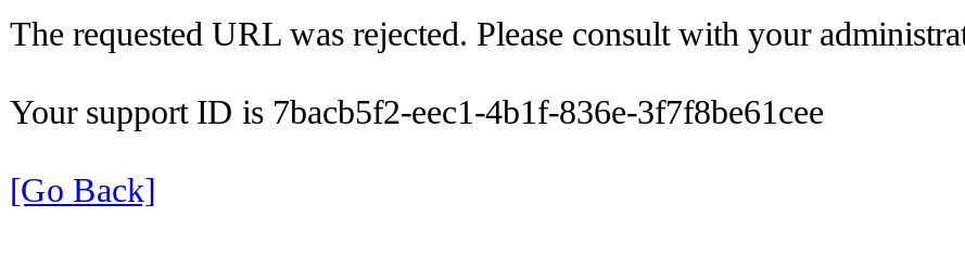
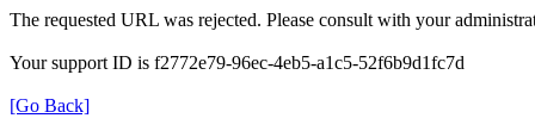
- Your support ID is 7bacb5f2-eec1-4b1f-836e-3f7f8be61cee
+ Your support ID is f2772e79-96ec-4eb5-a1c5-52f6b9d1fc7d
